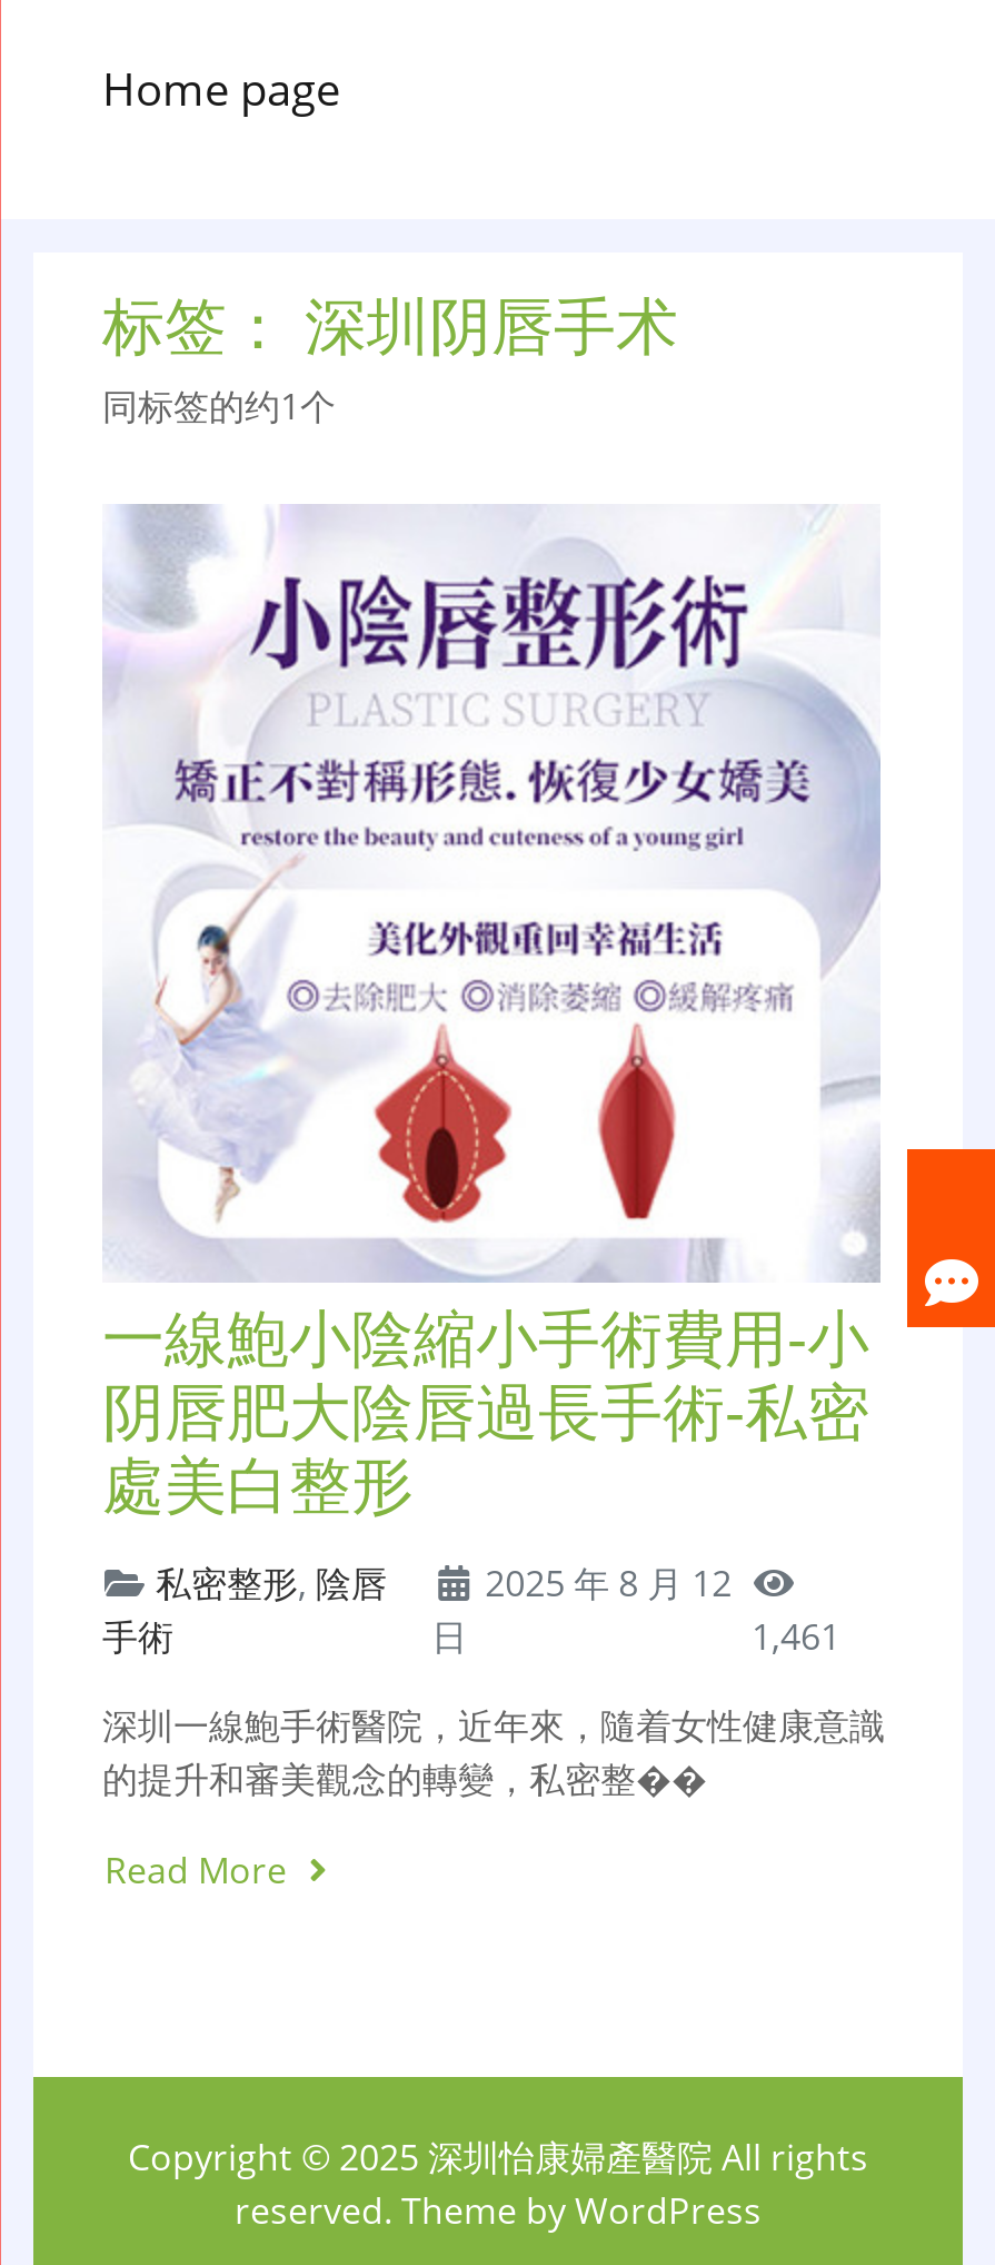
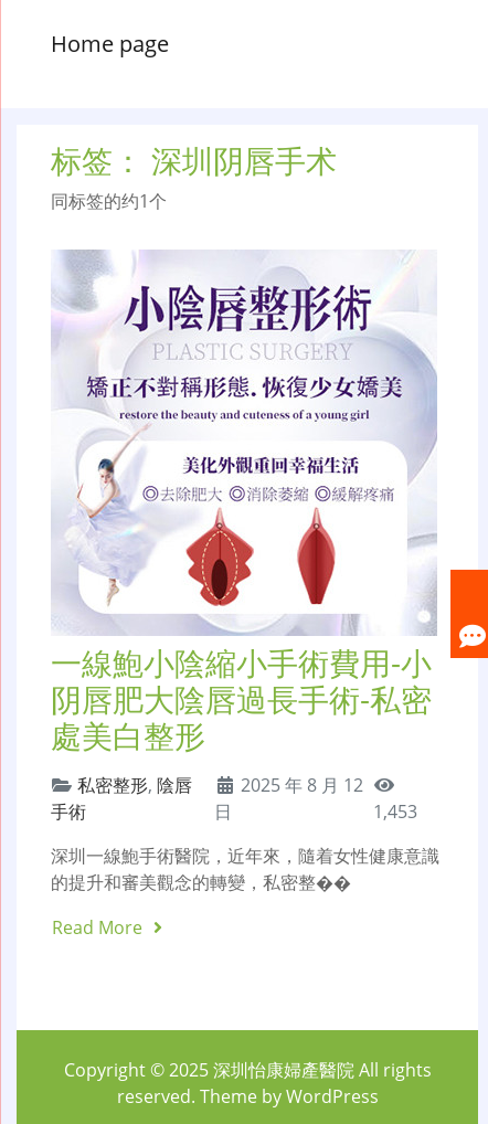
- 1,461
+ 1,453
